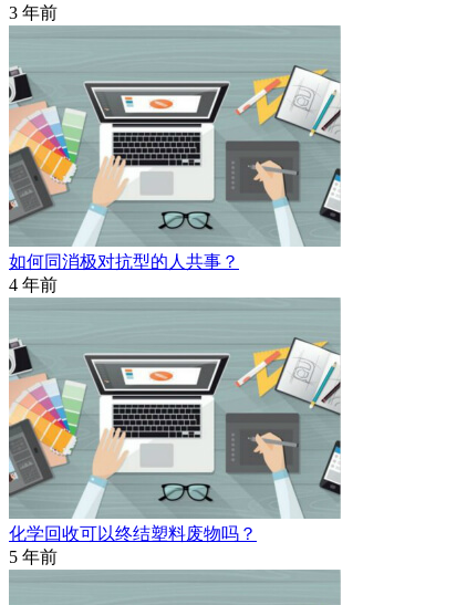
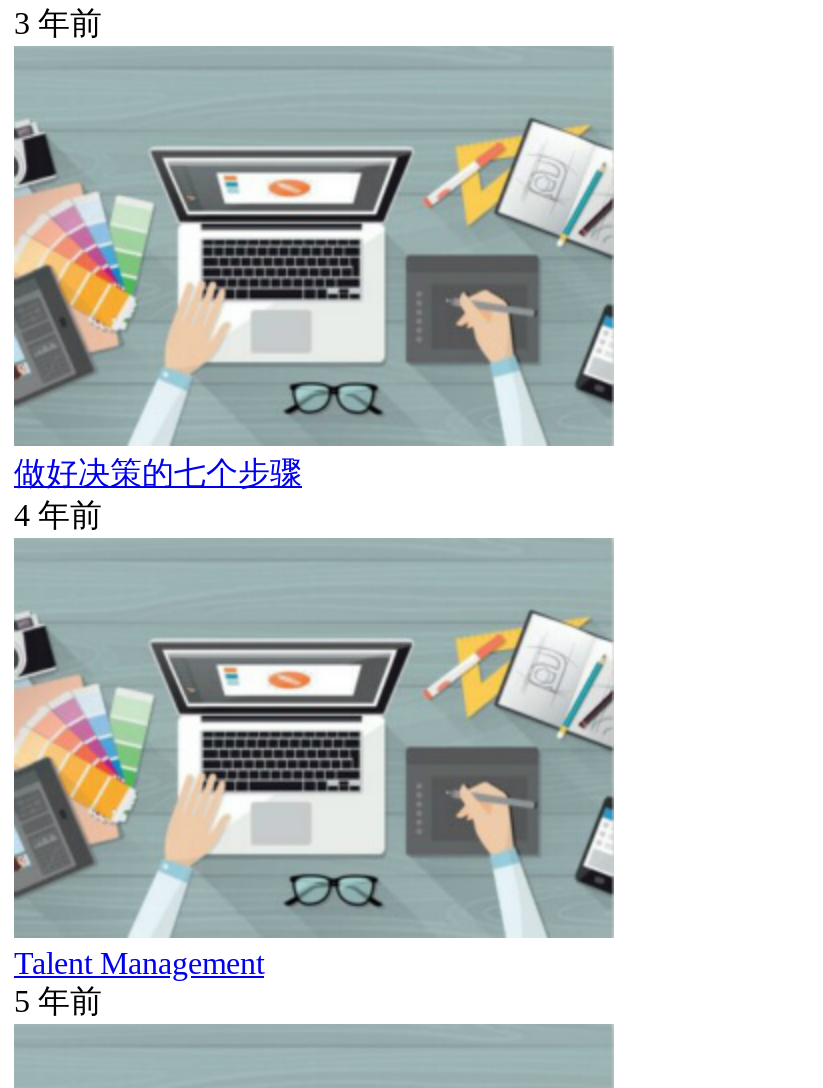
- 如何同消极对抗型的人共事？
+ 做好决策的七个步骤

- 化学回收可以终结塑料废物吗？
+ Talent Management
